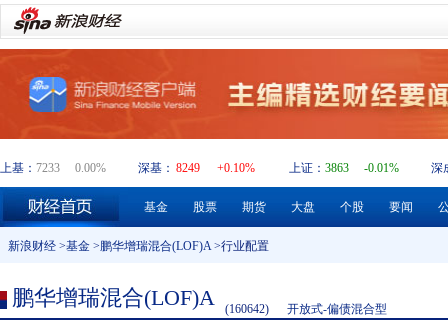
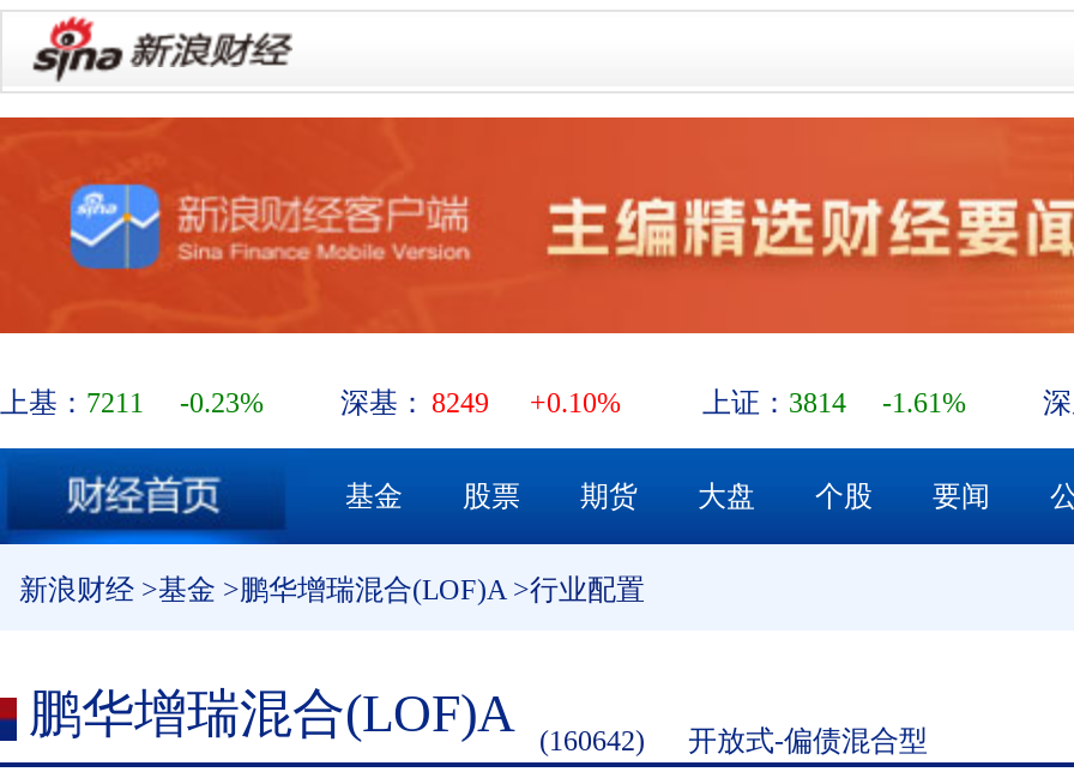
- 上基：7233
+ 上基：7211

- 0.00%
+ -0.23%

- 上证：3863
+ 上证：3814

- -0.01%
+ -1.61%
